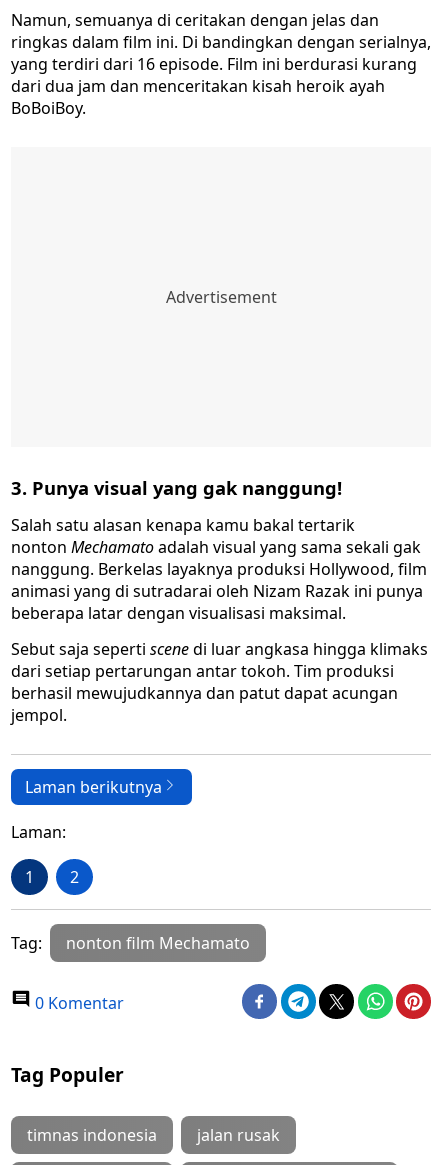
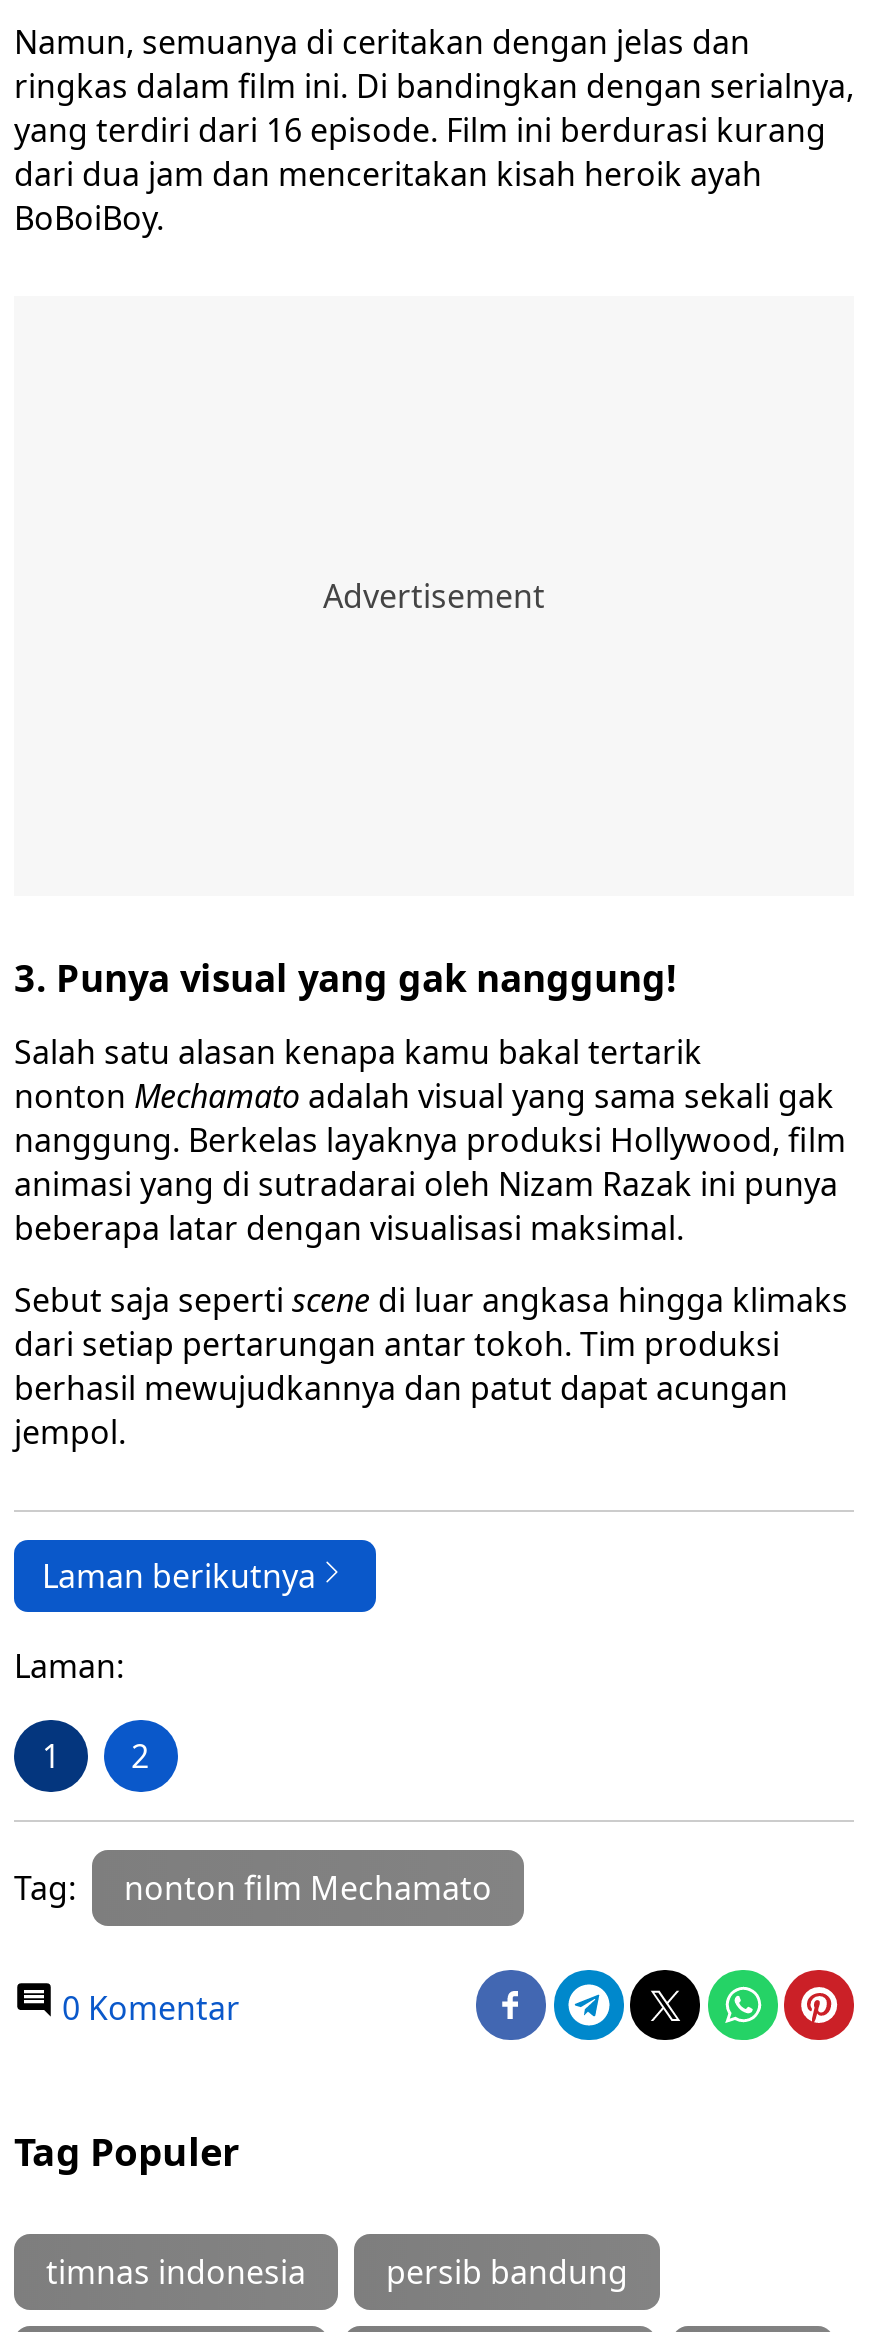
- jalan rusak
+ persib bandung
